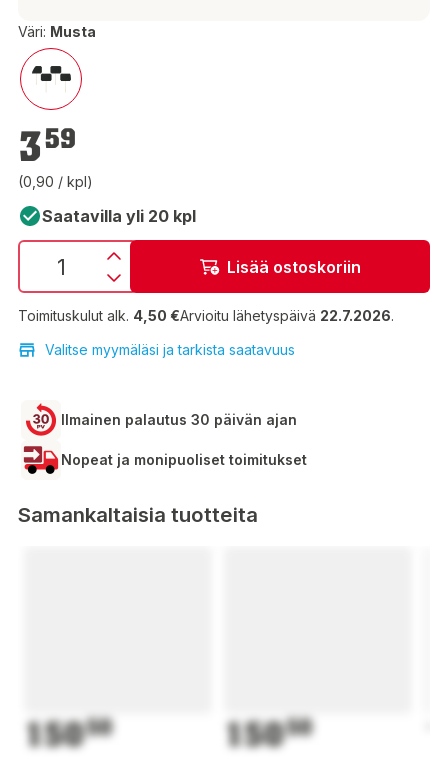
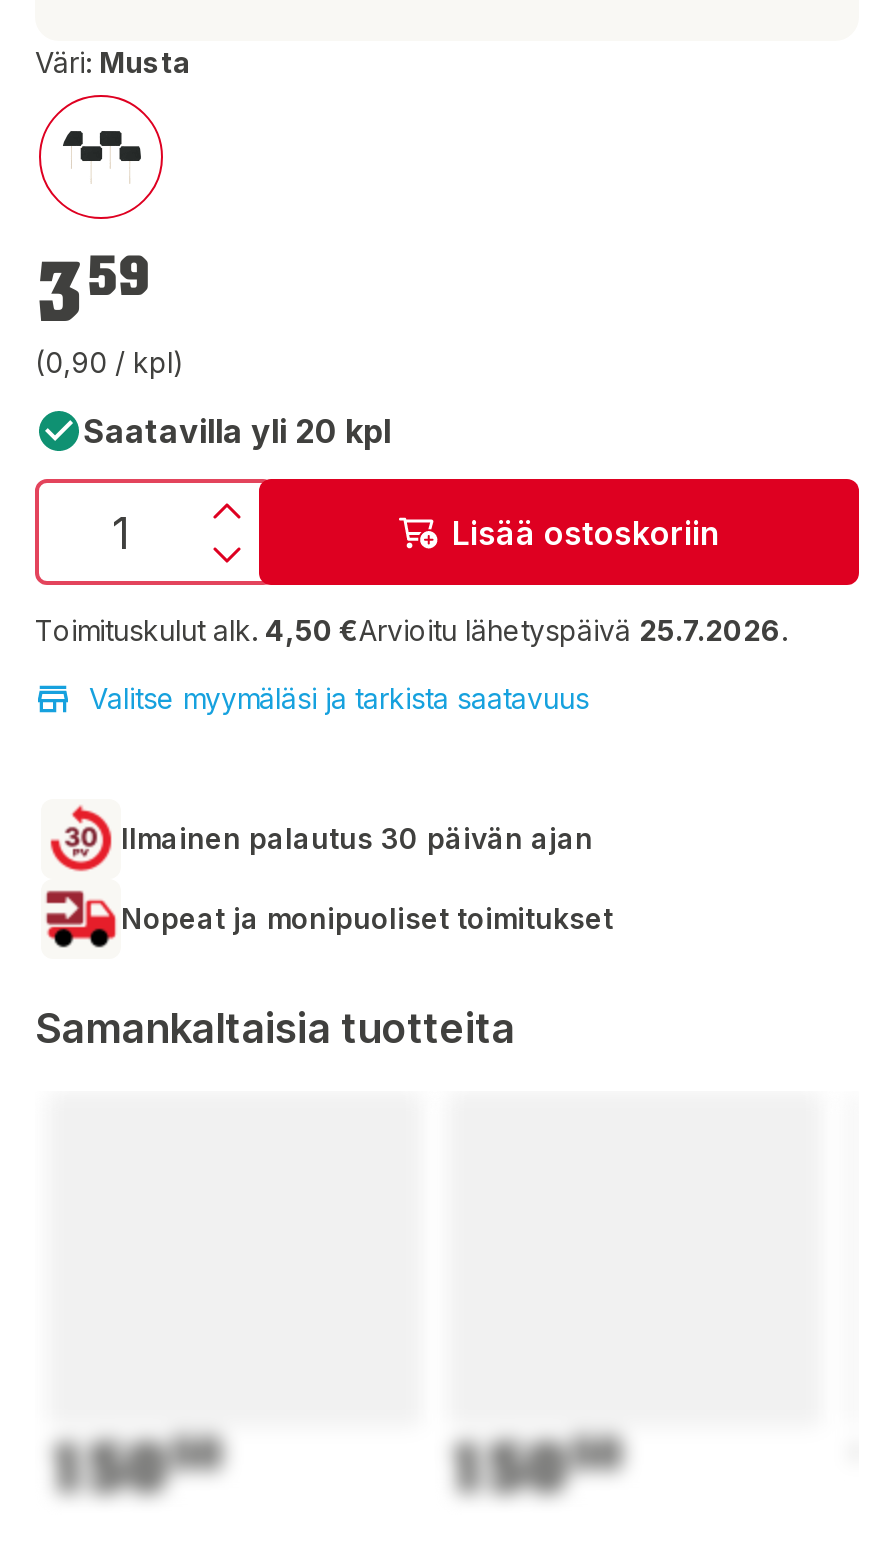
- Toimituskulut alk. 4,50 €Arvioitu lähetyspäivä 22.7.2026.
+ Toimituskulut alk. 4,50 €Arvioitu lähetyspäivä 25.7.2026.
